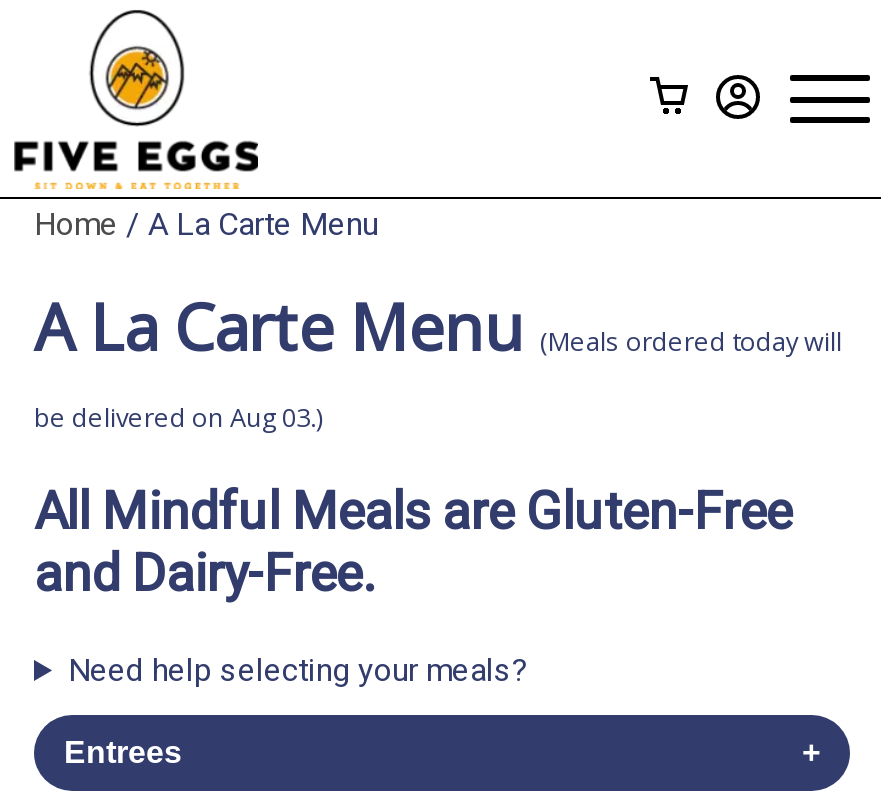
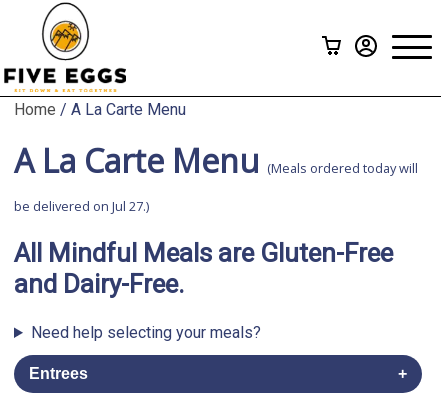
- be delivered on Aug 03.)
+ be delivered on Jul 27.)
